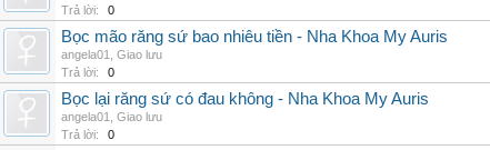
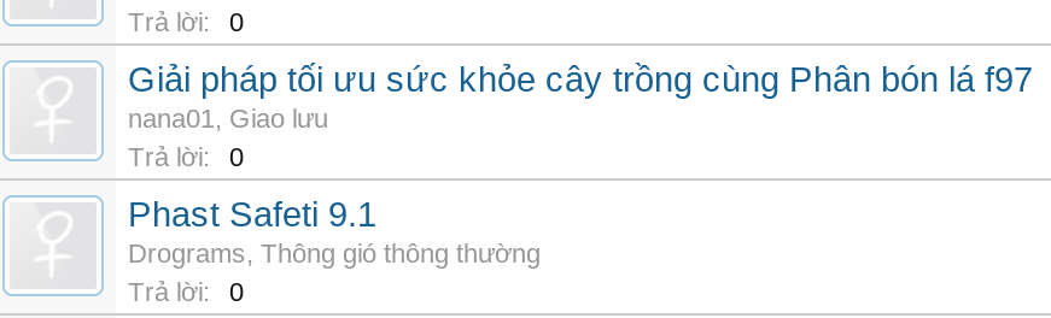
- Bọc mão răng sứ bao nhiêu tiền - Nha Khoa My Auris
- angela01, Giao lưu
+ Giải pháp tối ưu sức khỏe cây trồng cùng Phân bón lá f97
+ nana01, Giao lưu

- Bọc lại răng sứ có đau không - Nha Khoa My Auris
- angela01, Giao lưu
+ Phast Safeti 9.1
+ Drograms, Thông gió thông thường
